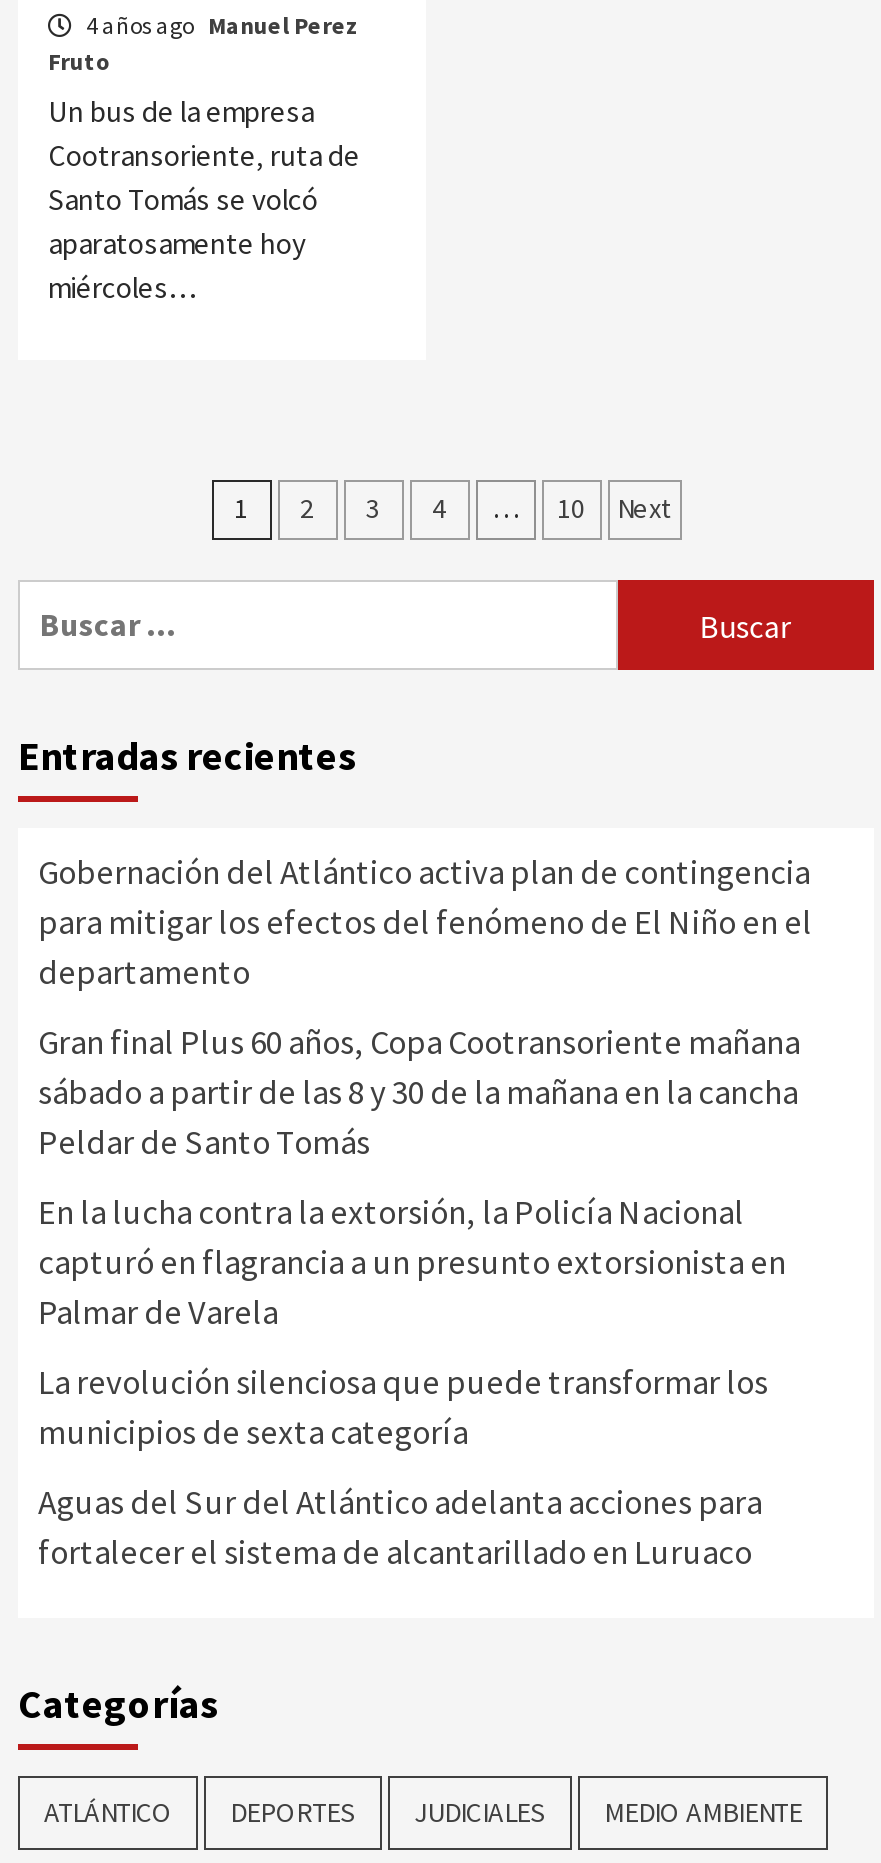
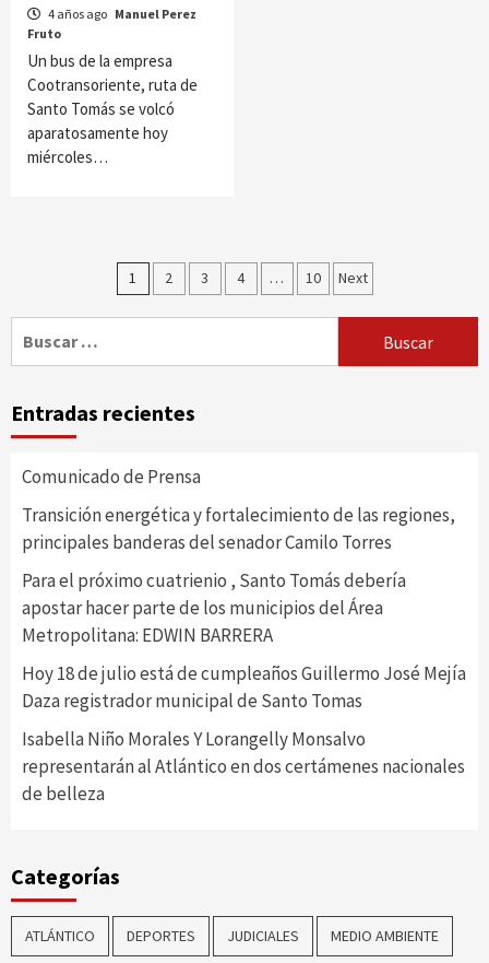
- Gobernación del Atlántico activa plan de contingencia
- para mitigar los efectos del fenómeno de El Niño en el
- departamento
+ Comunicado de Prensa

- Gran final Plus 60 años, Copa Cootransoriente mañana
- sábado a partir de las 8 y 30 de la mañana en la cancha
- Peldar de Santo Tomás
+ Transición energética y fortalecimiento de las regiones,
+ principales banderas del senador Camilo Torres

- En la lucha contra la extorsión, la Policía Nacional
- capturó en flagrancia a un presunto extorsionista en
- Palmar de Varela
+ Para el próximo cuatrienio , Santo Tomás debería
+ apostar hacer parte de los municipios del Área
+ Metropolitana: EDWIN BARRERA

- La revolución silenciosa que puede transformar los
- municipios de sexta categoría
+ Hoy 18 de julio está de cumpleaños Guillermo José Mejía
+ Daza registrador municipal de Santo Tomas

- Aguas del Sur del Atlántico adelanta acciones para
- fortalecer el sistema de alcantarillado en Luruaco
+ Isabella Niño Morales Y Lorangelly Monsalvo
+ representarán al Atlántico en dos certámenes nacionales
+ de belleza
